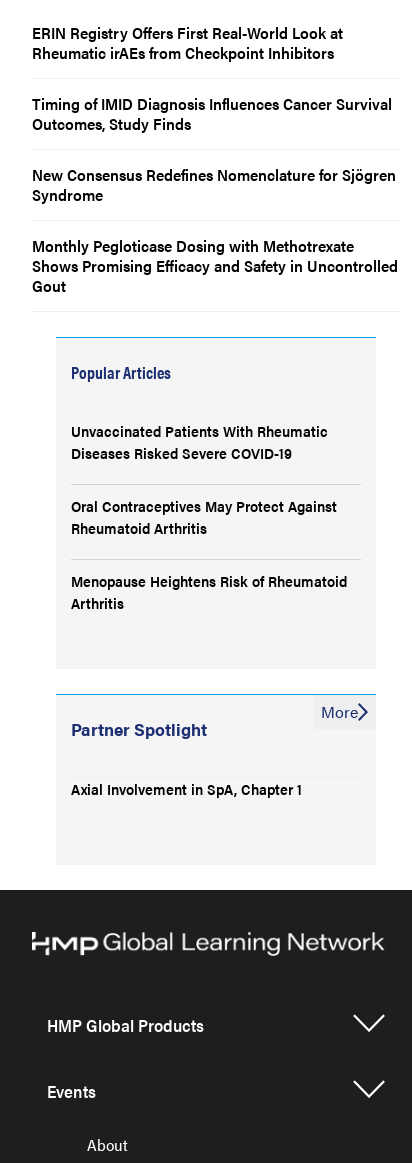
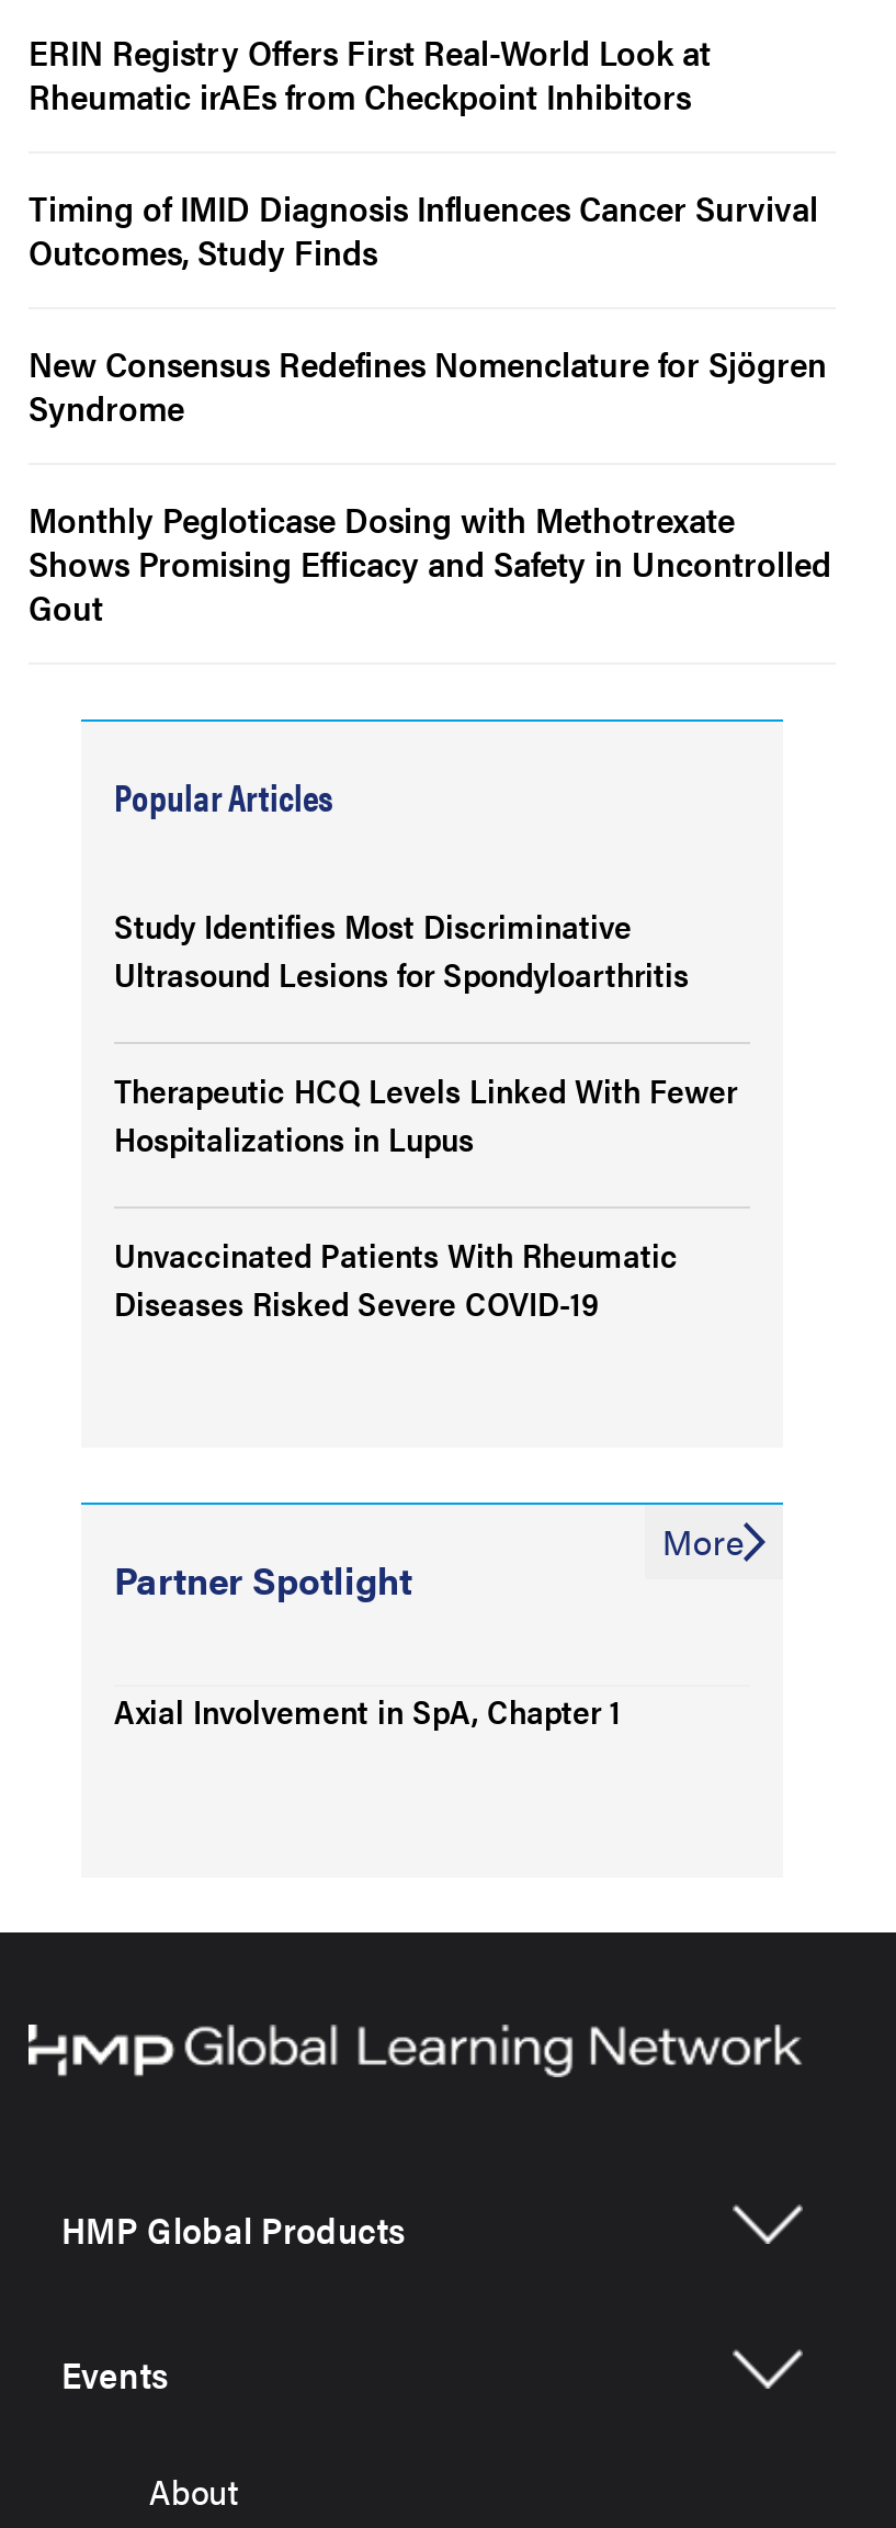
+ Study Identifies Most Discriminative
+ Ultrasound Lesions for Spondyloarthritis
+ Therapeutic HCQ Levels Linked With Fewer
+ Hospitalizations in Lupus

moved down: Unvaccinated Patients With Rheumatic | Diseases Risked Severe COVID-19

- Oral Contraceptives May Protect Against
- Rheumatoid Arthritis
- Menopause Heightens Risk of Rheumatoid
- Arthritis
